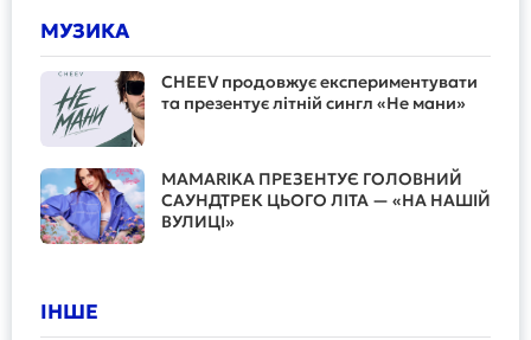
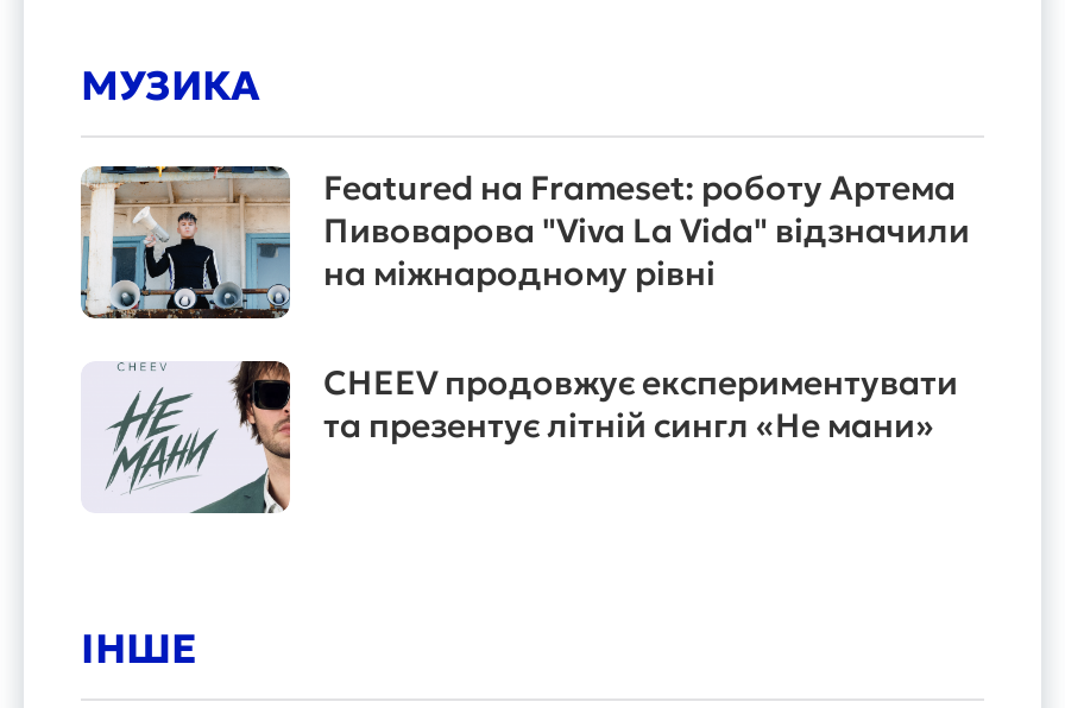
+ [image]
+ Featured на Frameset: роботу Артема
+ Пивоварова "Viva La Vida" відзначили
+ на міжнародному рівні

moved down: CHEEV продовжує експериментувати | та презентує літній сингл «Не мани»

- [image]
- MAMARIKA ПРЕЗЕНТУЄ ГОЛОВНИЙ
- САУНДТРЕК ЦЬОГО ЛІТА — «НА НАШІЙ
- ВУЛИЦІ»
